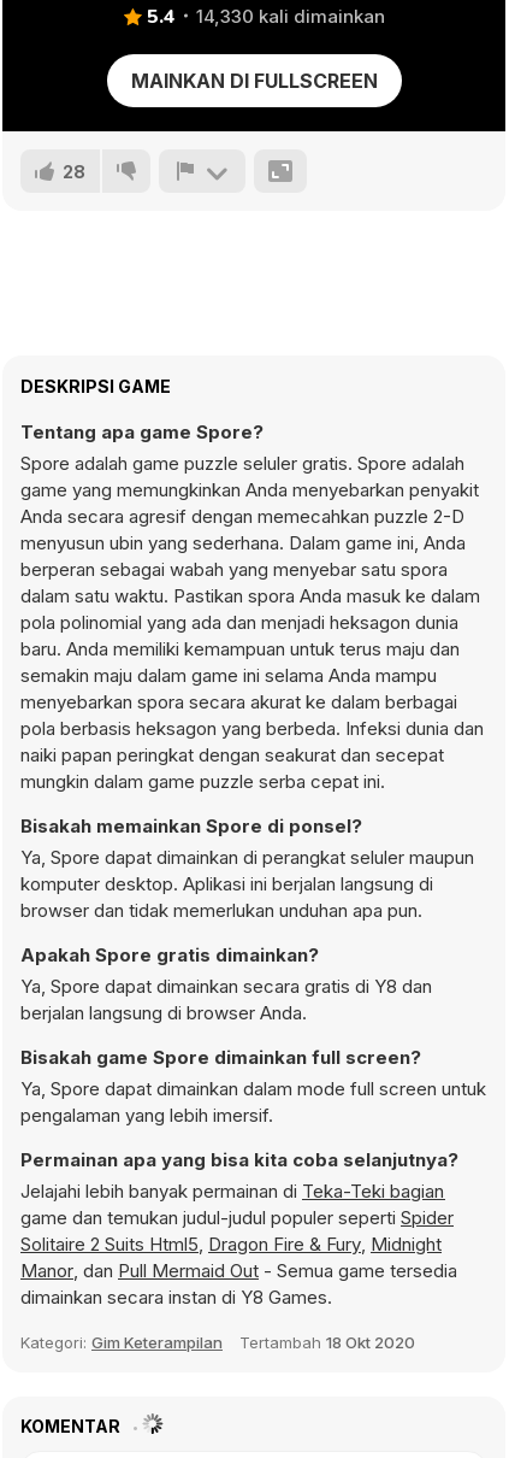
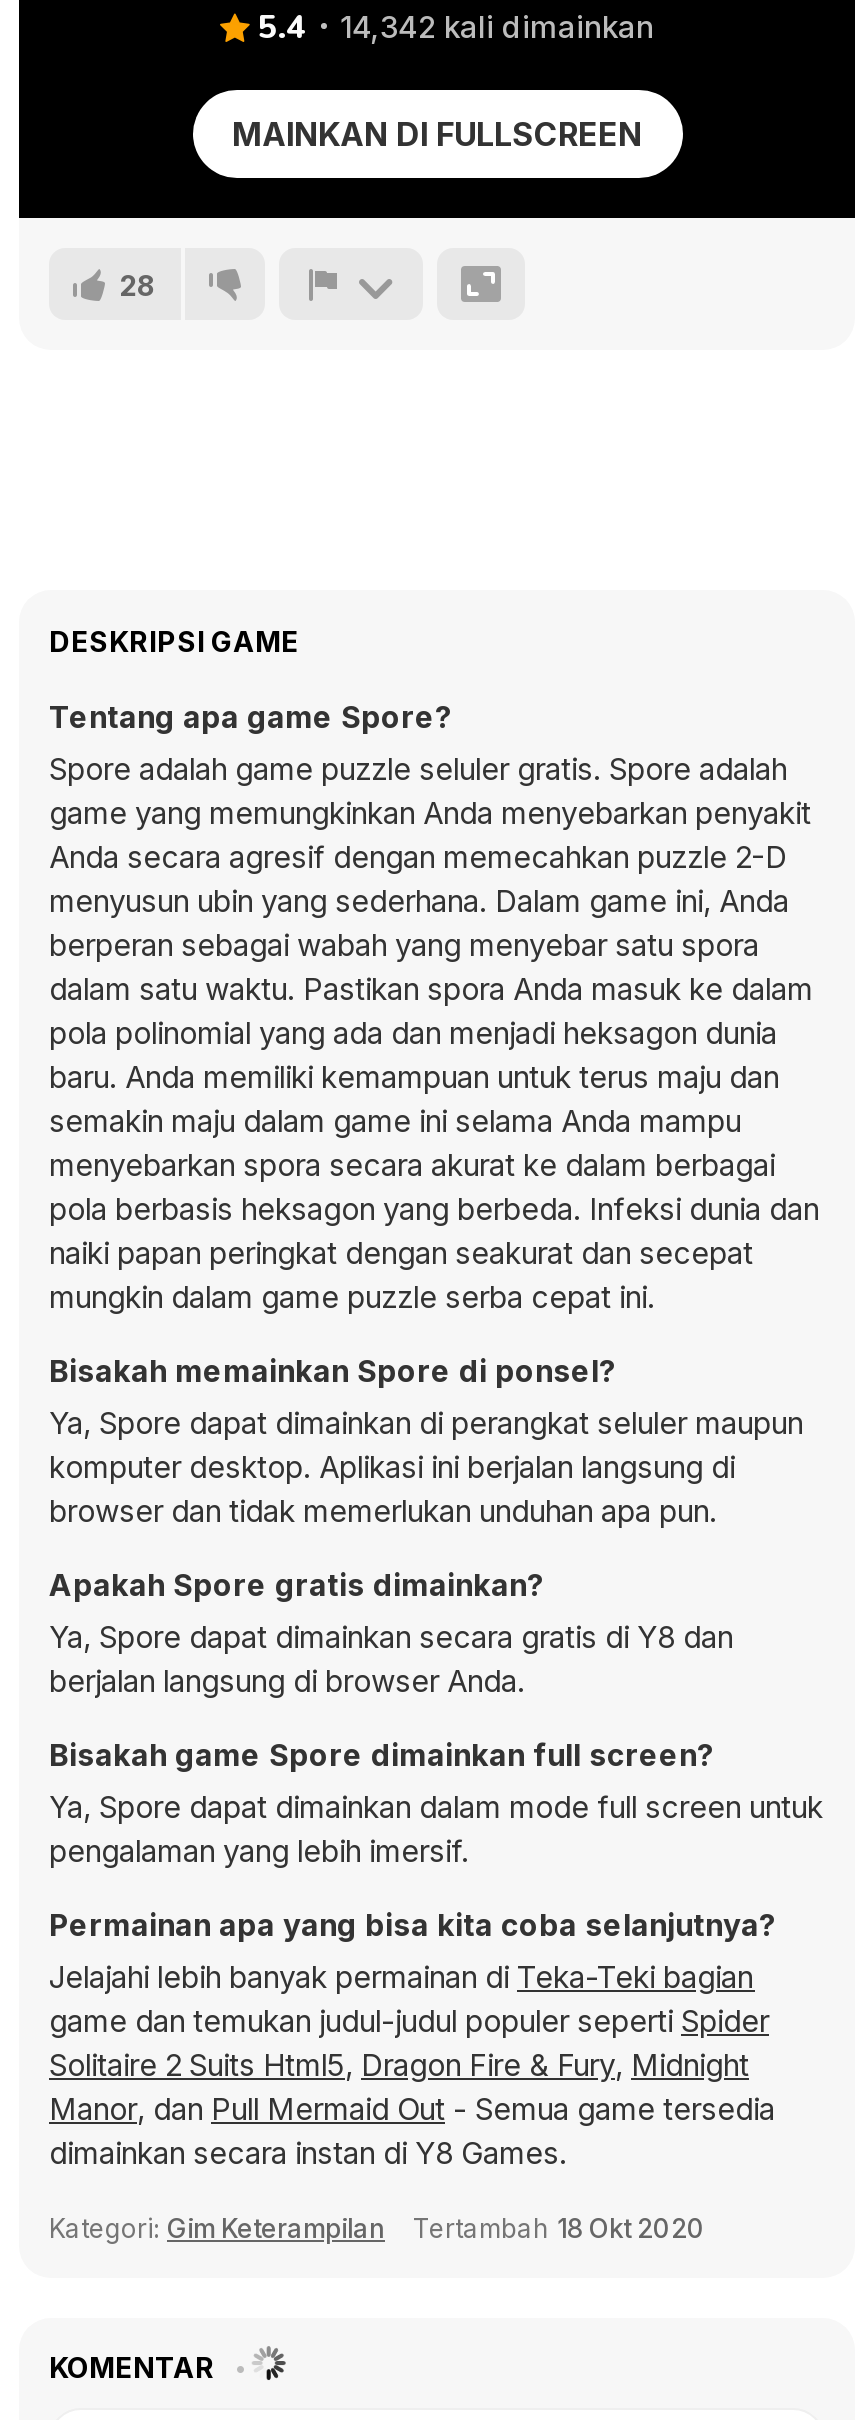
- 14,330 kali dimainkan
+ 14,342 kali dimainkan
